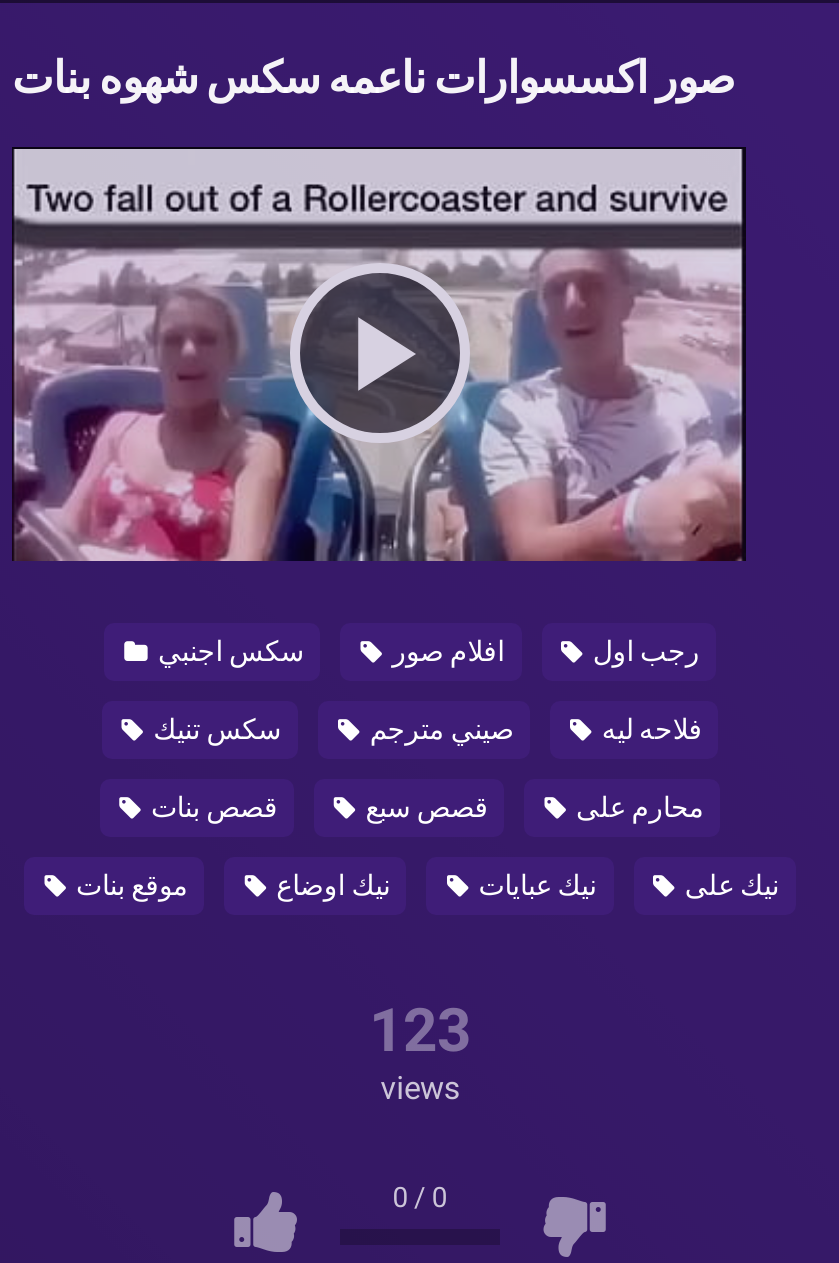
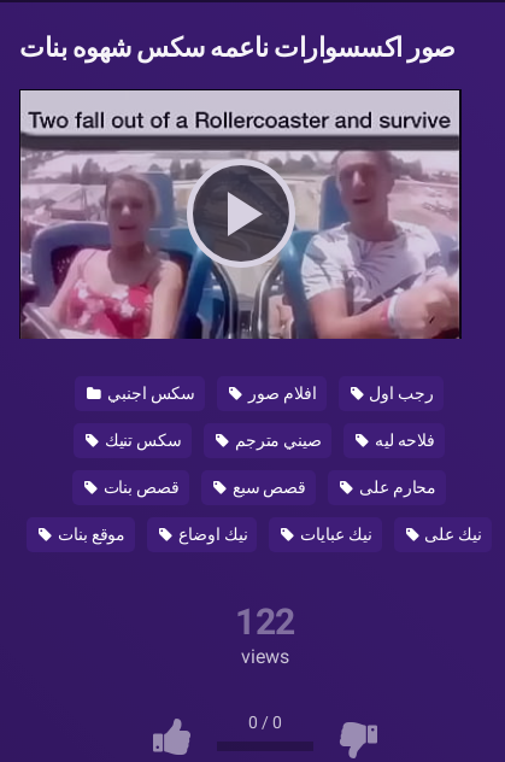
- 123
+ 122
